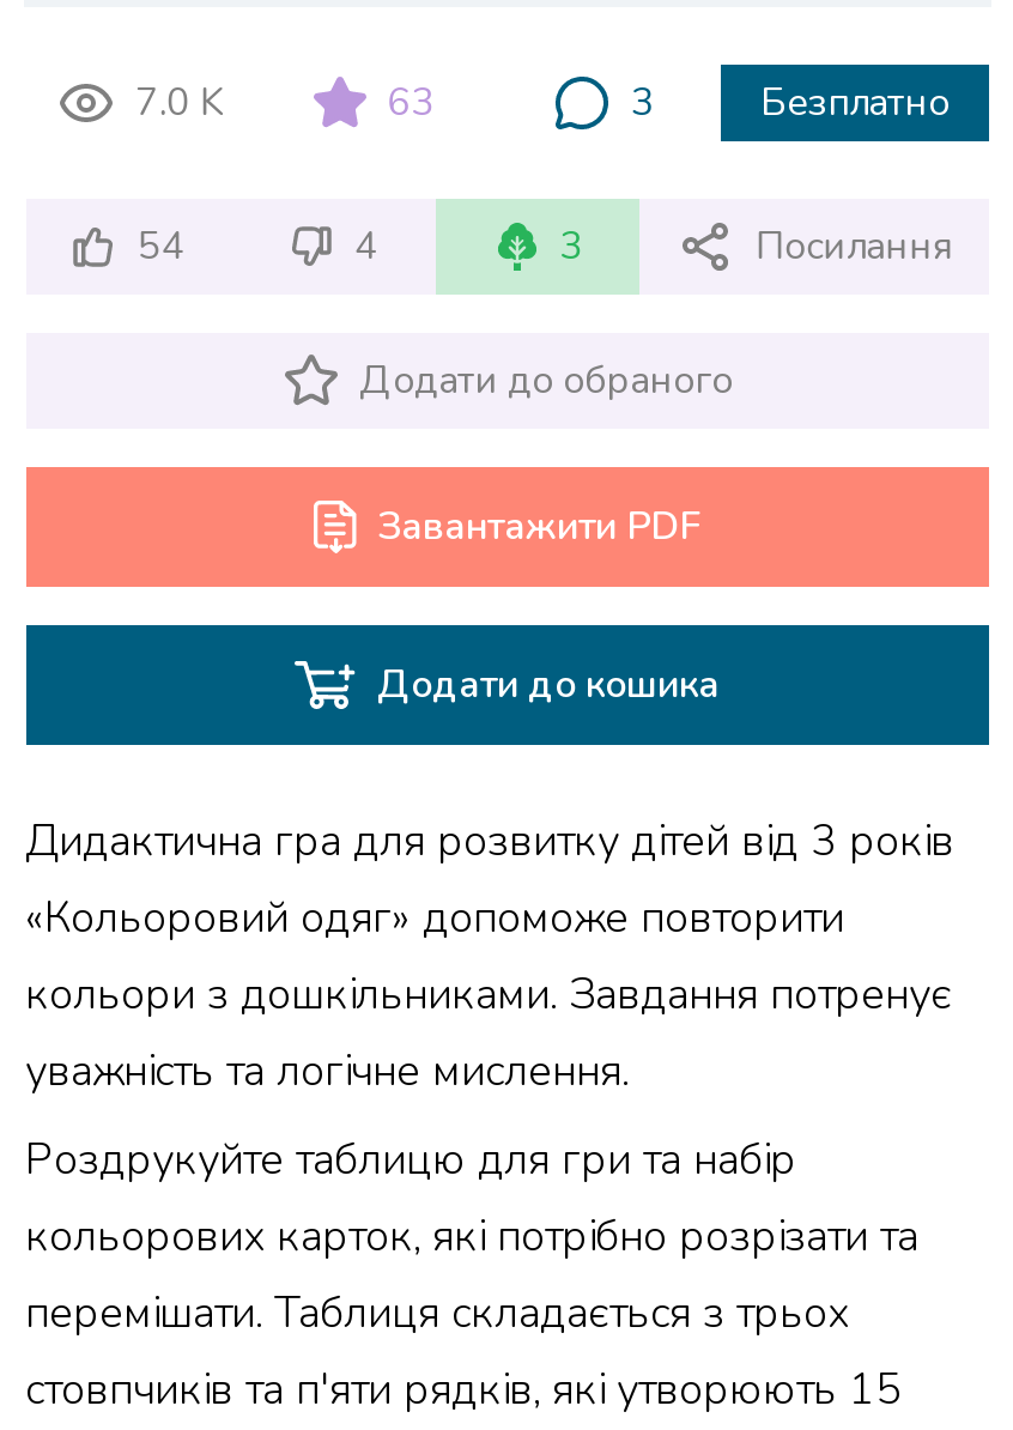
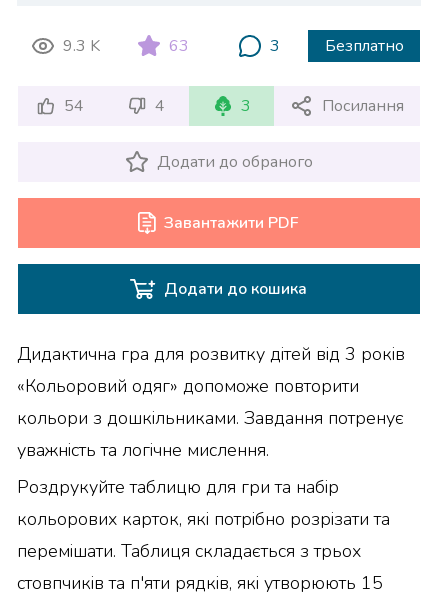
- 7.0 K
+ 9.3 K
